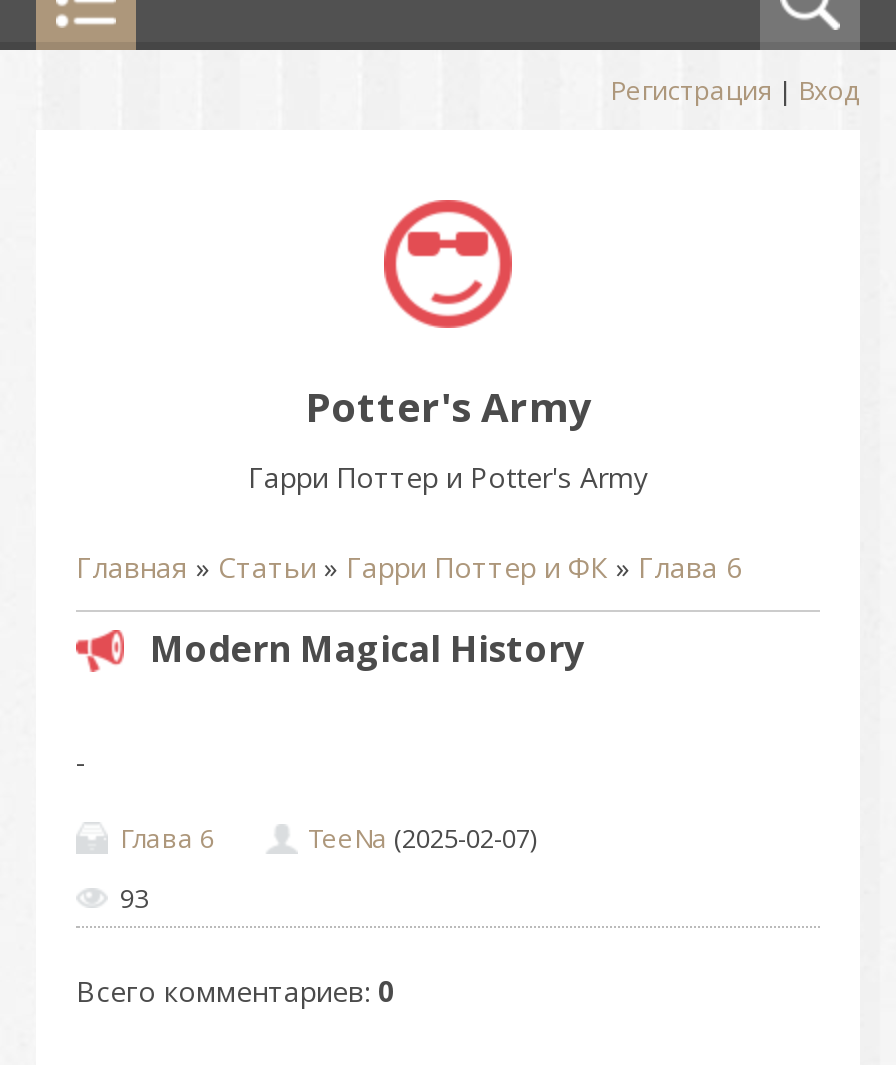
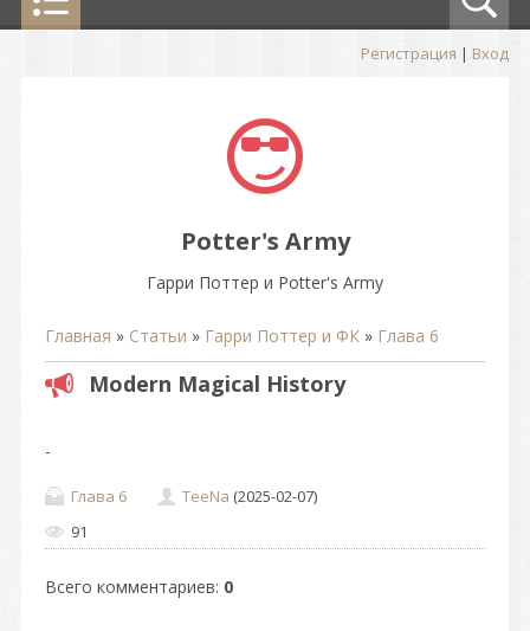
- 93
+ 91
